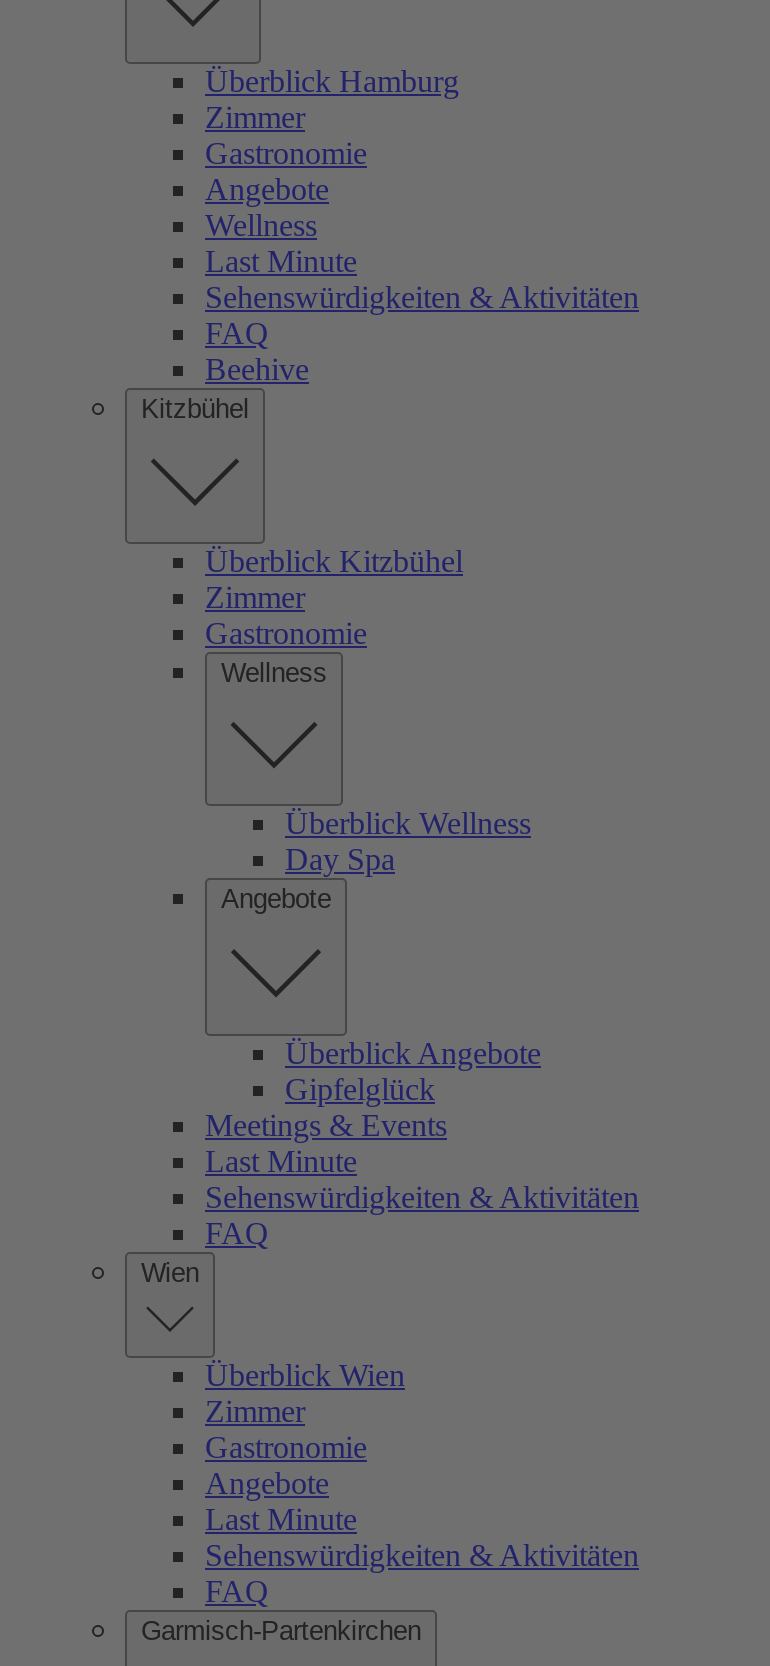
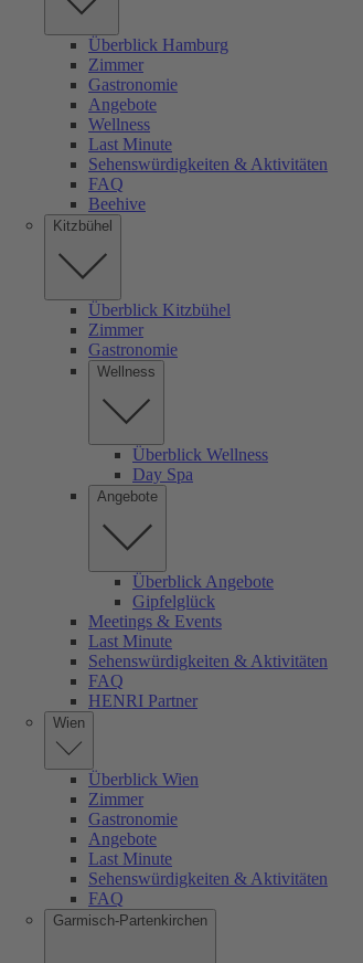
+ HENRI Partner
